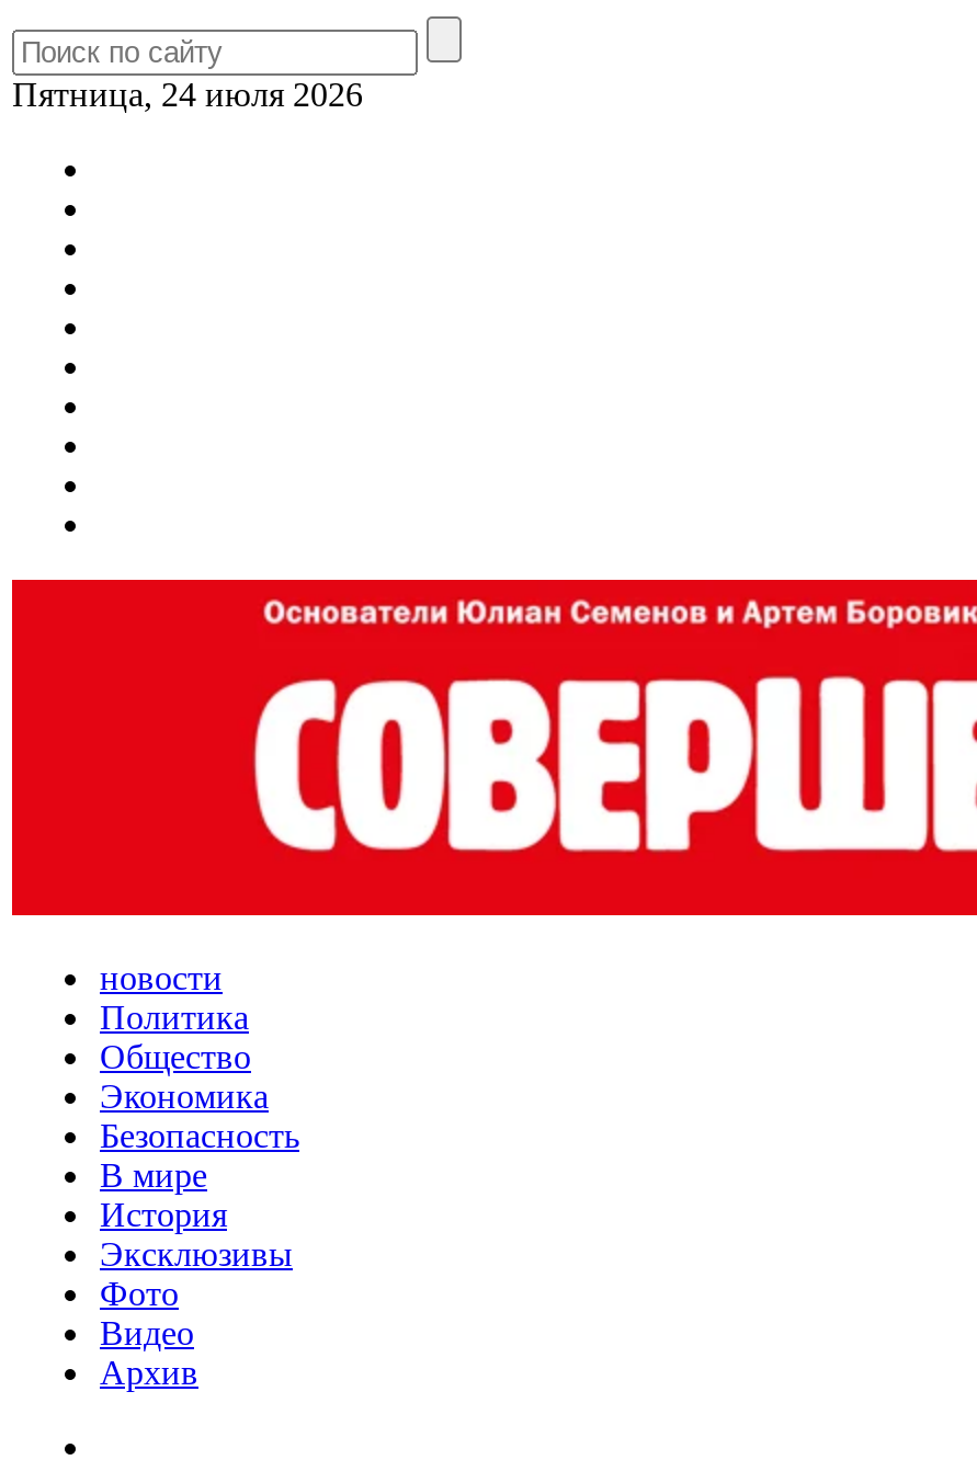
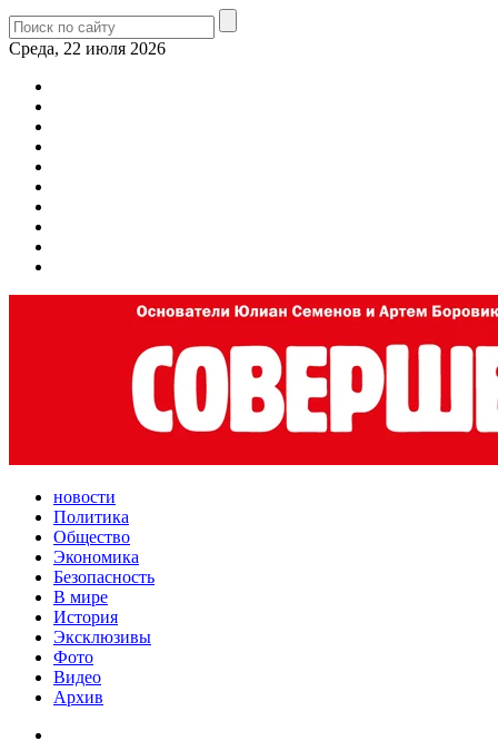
- Пятница, 24 июля 2026
+ Среда, 22 июля 2026
